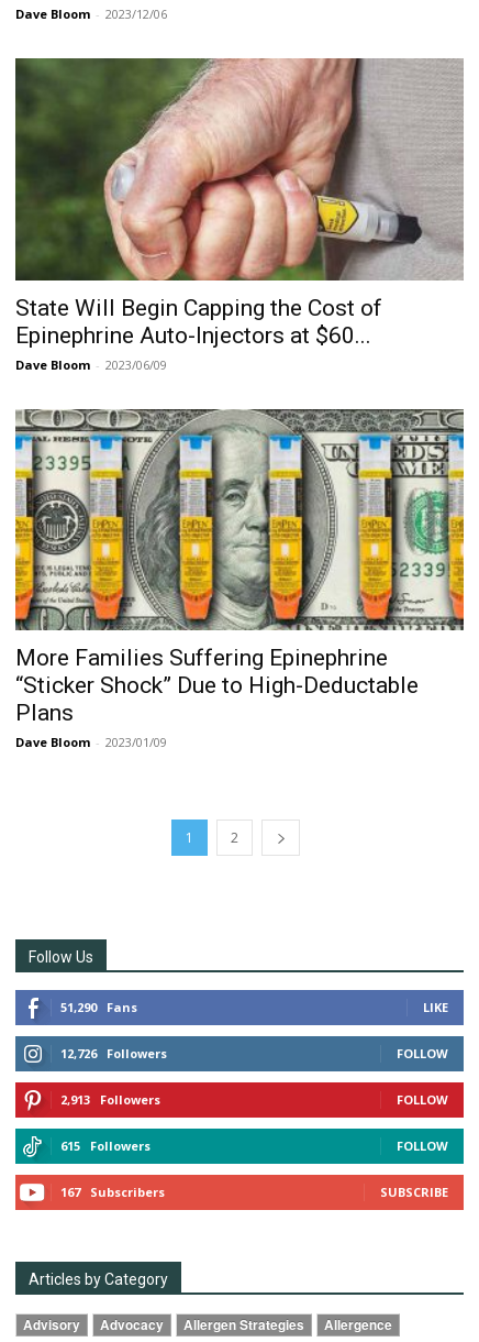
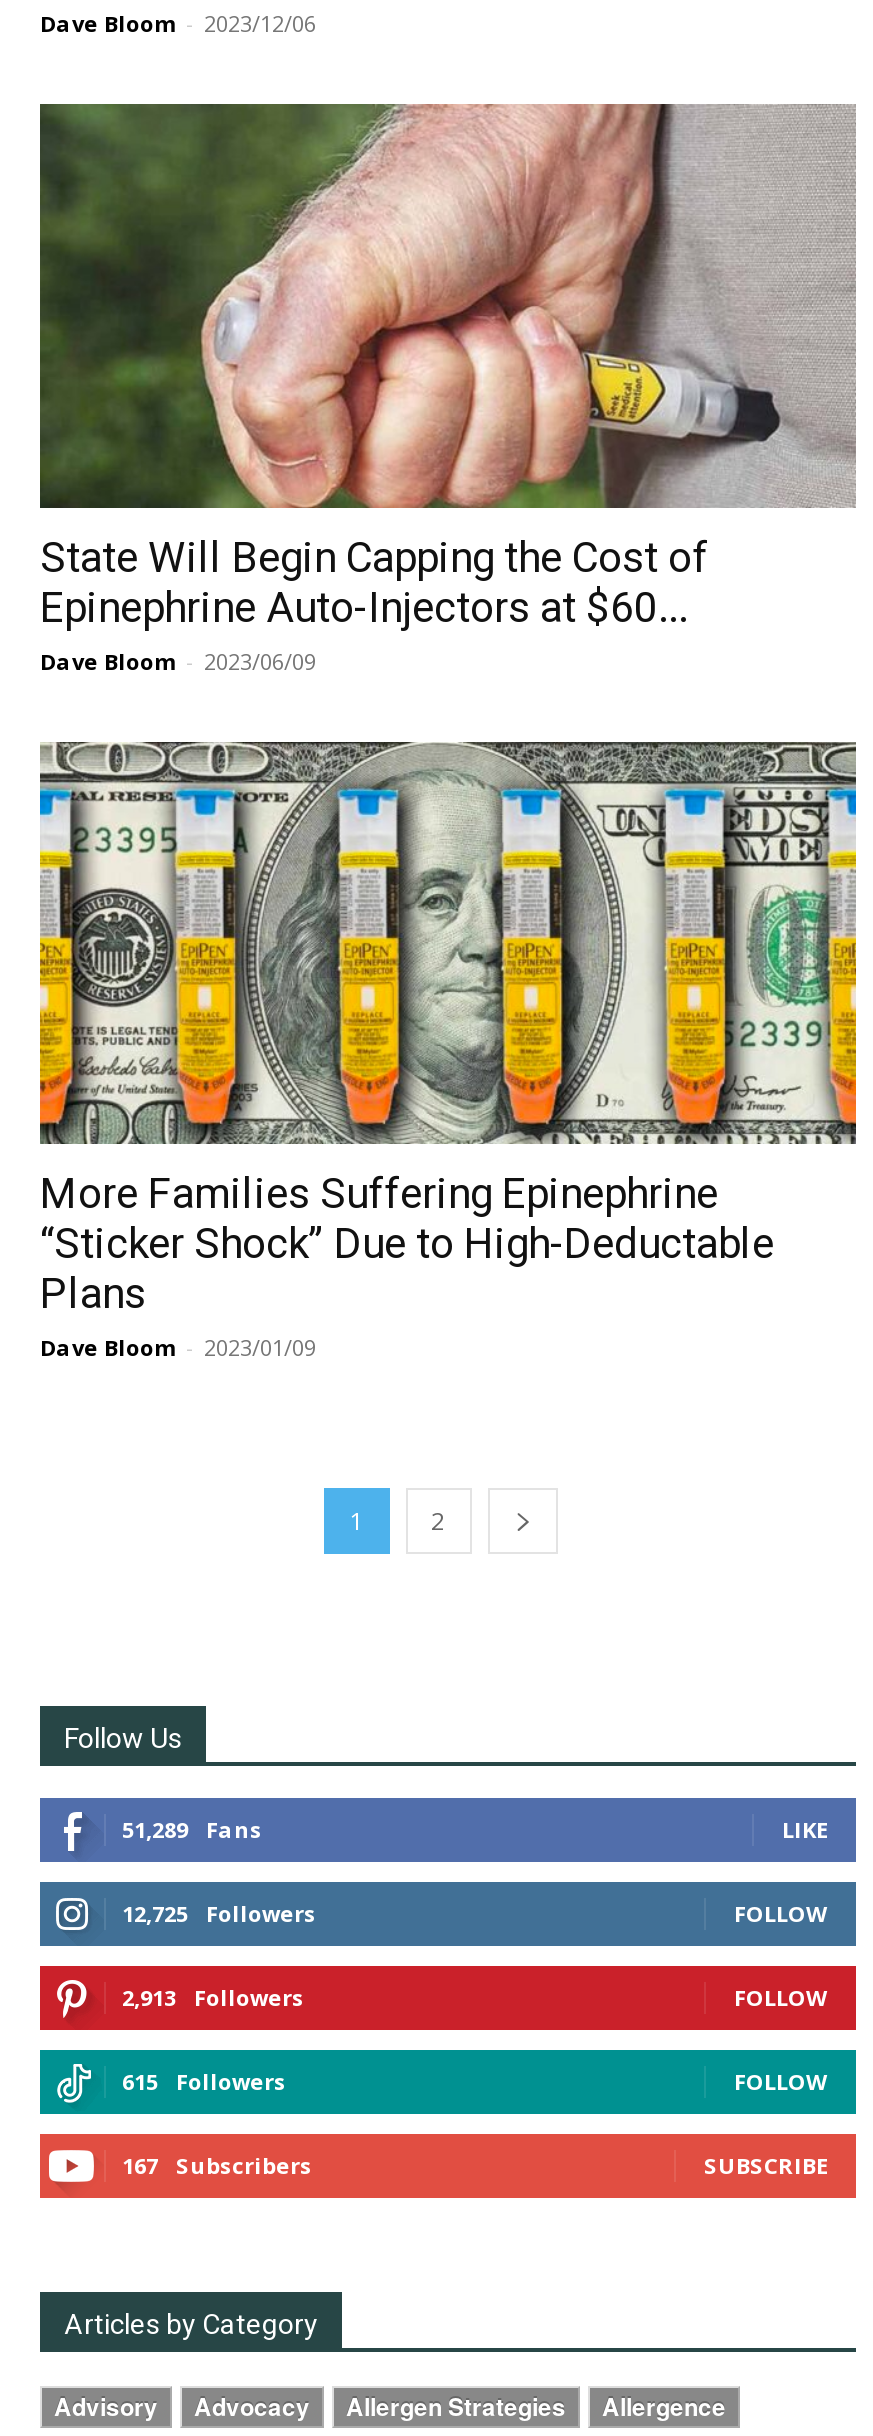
- 51,290 Fans
+ 51,289 Fans

- 12,726 Followers
+ 12,725 Followers
